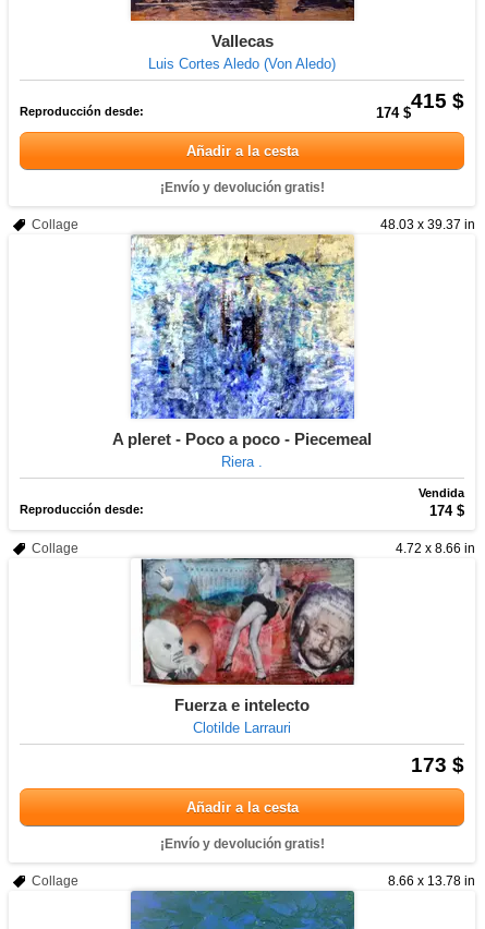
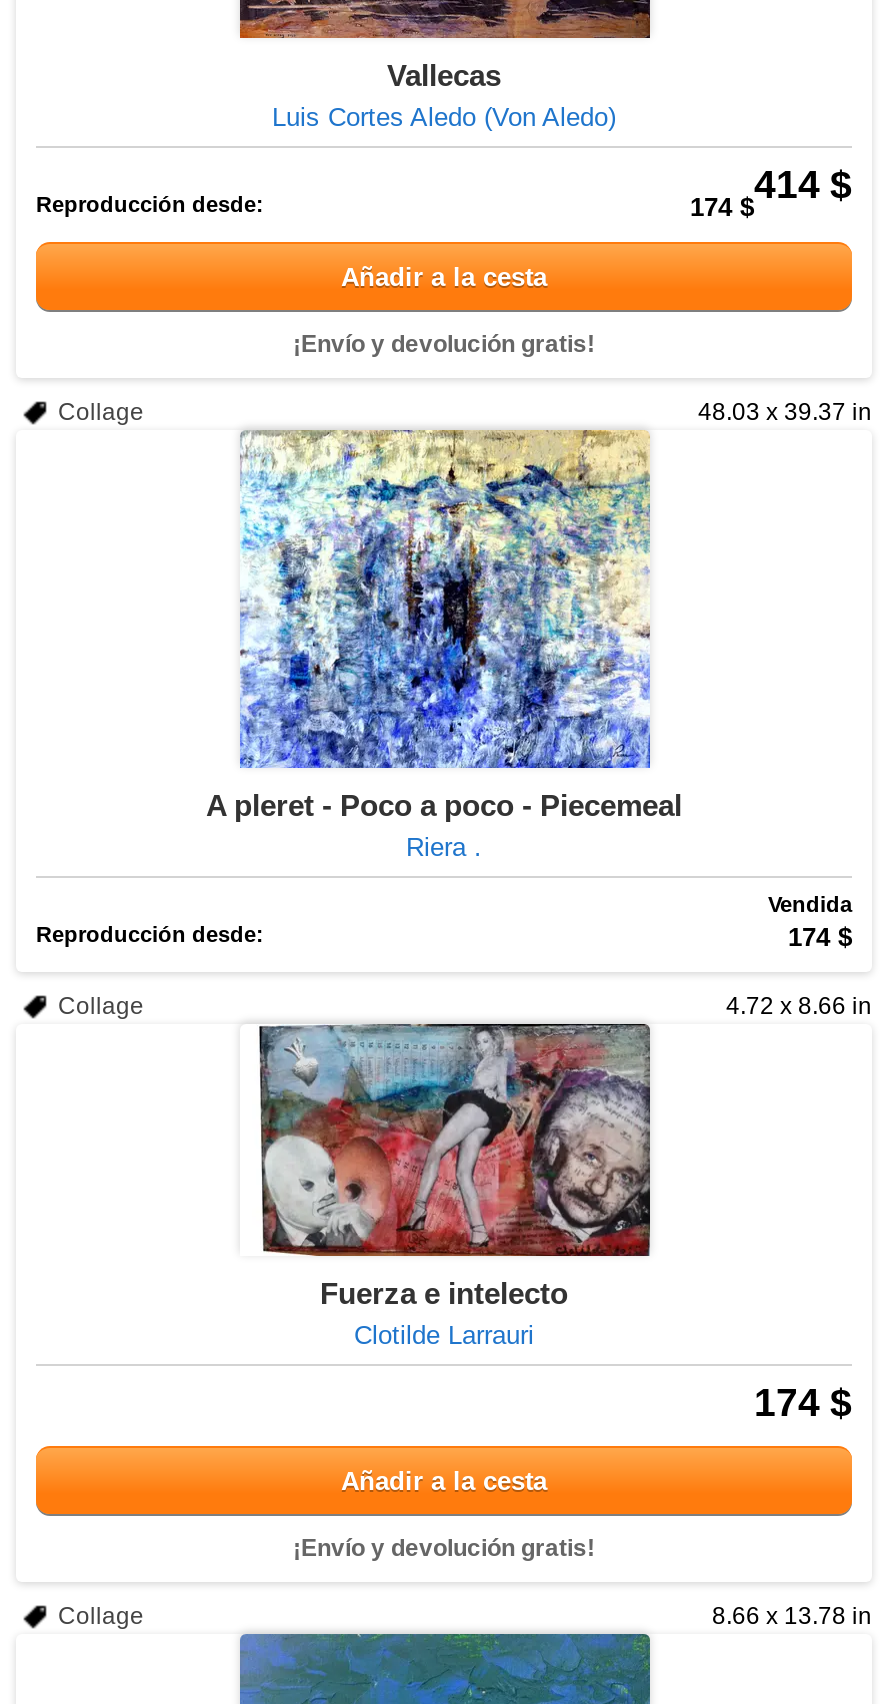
- 415 $
+ 414 $

- 173 $
+ 174 $
